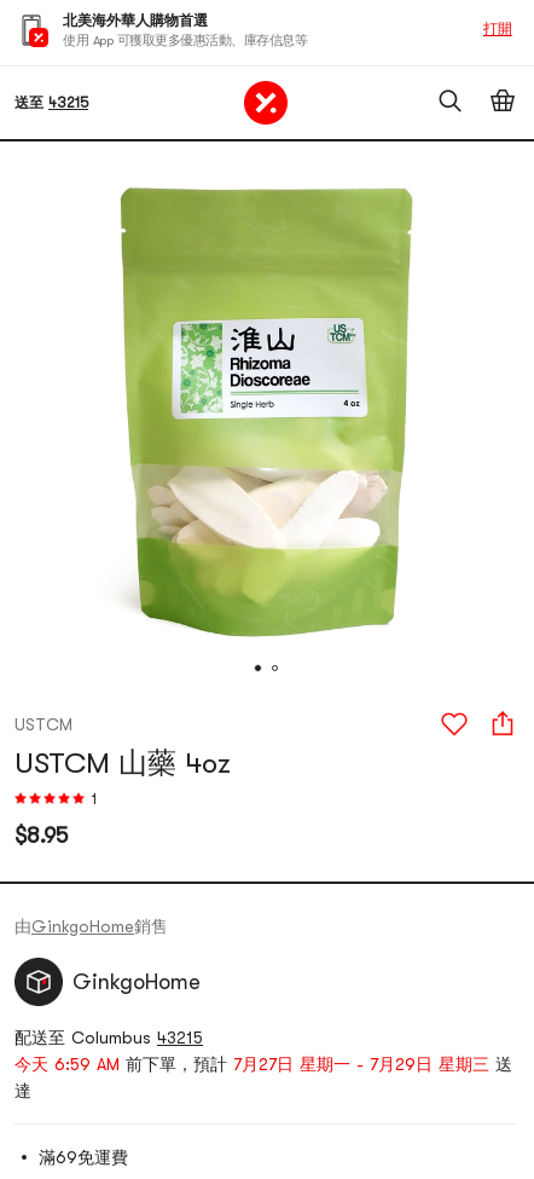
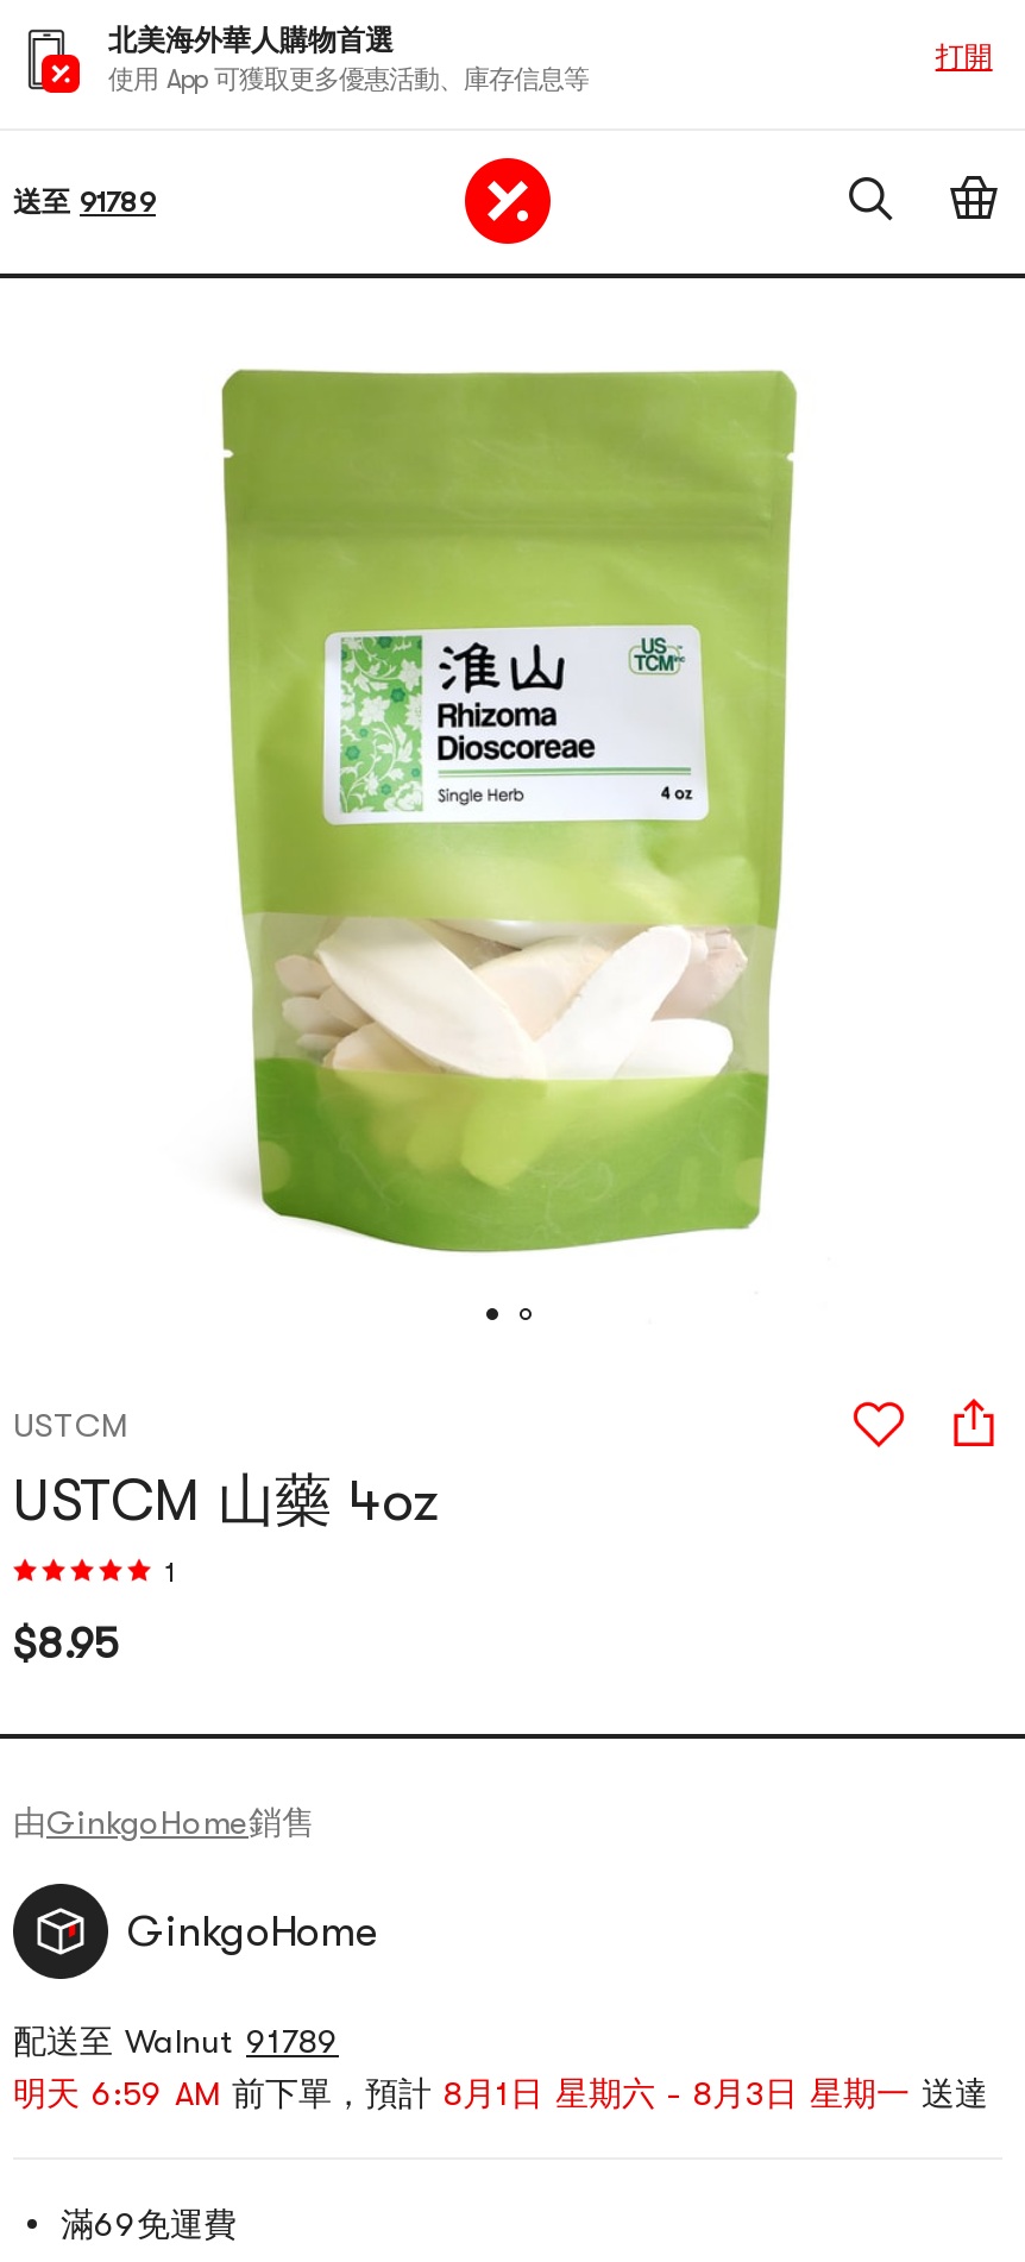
- 送至43215
+ 送至91789

- 配送至 Columbus 43215
- 今天 6:59 AM前下單，預計7月27日 星期一 - 7月29日 星期三送
- 達
+ 配送至 Walnut 91789
+ 明天 6:59 AM前下單，預計8月1日 星期六 - 8月3日 星期一送達
